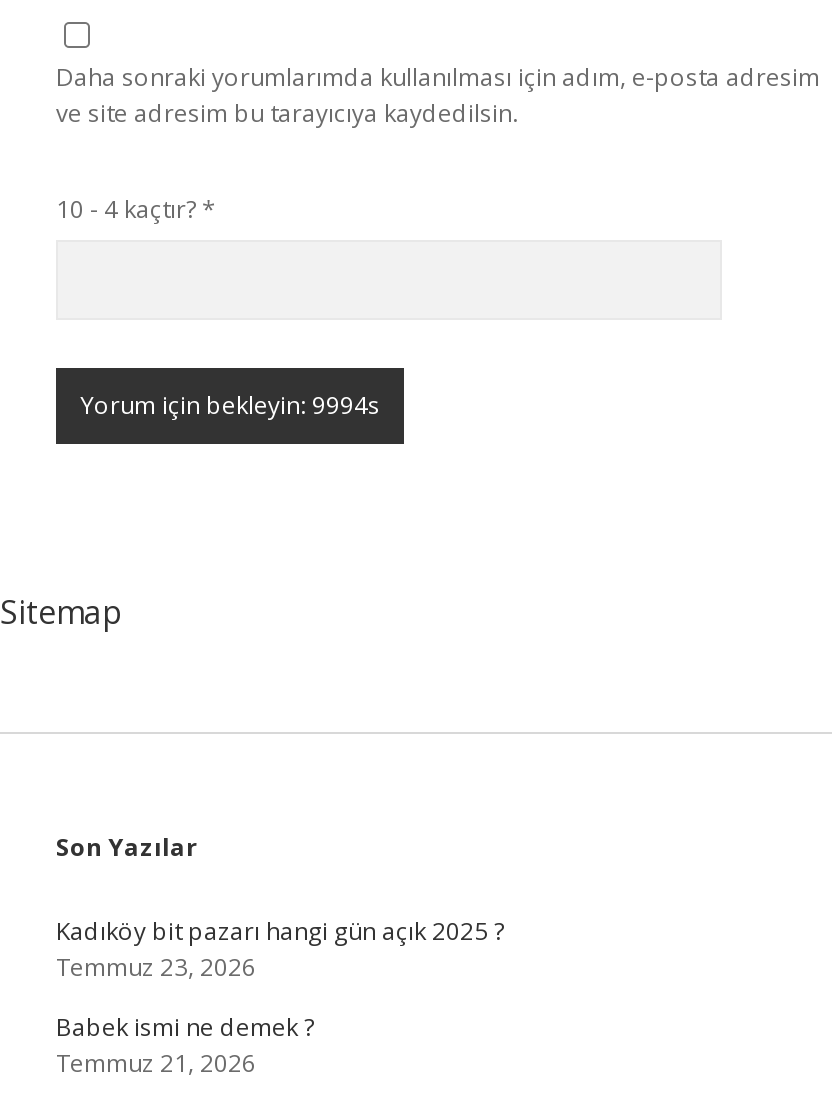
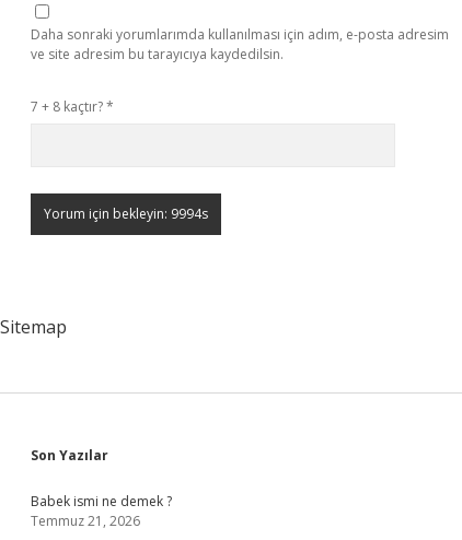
- 10 - 4 kaçtır? *
+ 7 + 8 kaçtır? *

- Kadıköy bit pazarı hangi gün açık 2025 ?
- Temmuz 23, 2026
